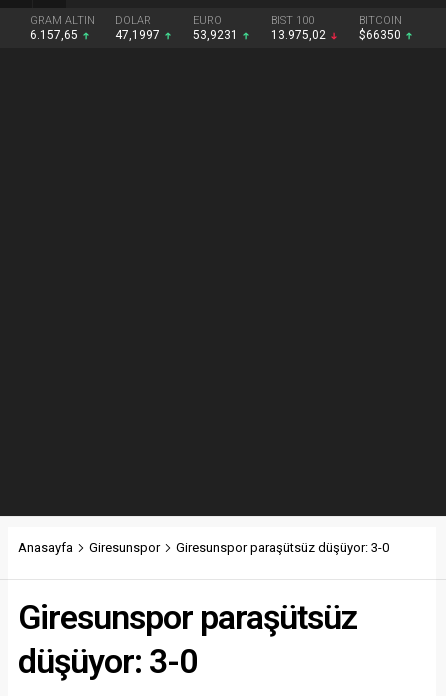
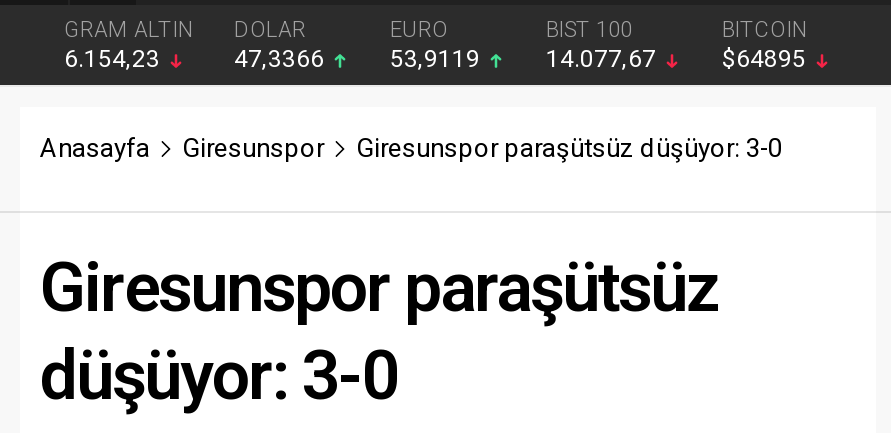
- 6.157,65
+ 6.154,23

- 47,1997
+ 47,3366

- 53,9231
+ 53,9119

- 13.975,02
+ 14.077,67

- $66350
+ $64895
